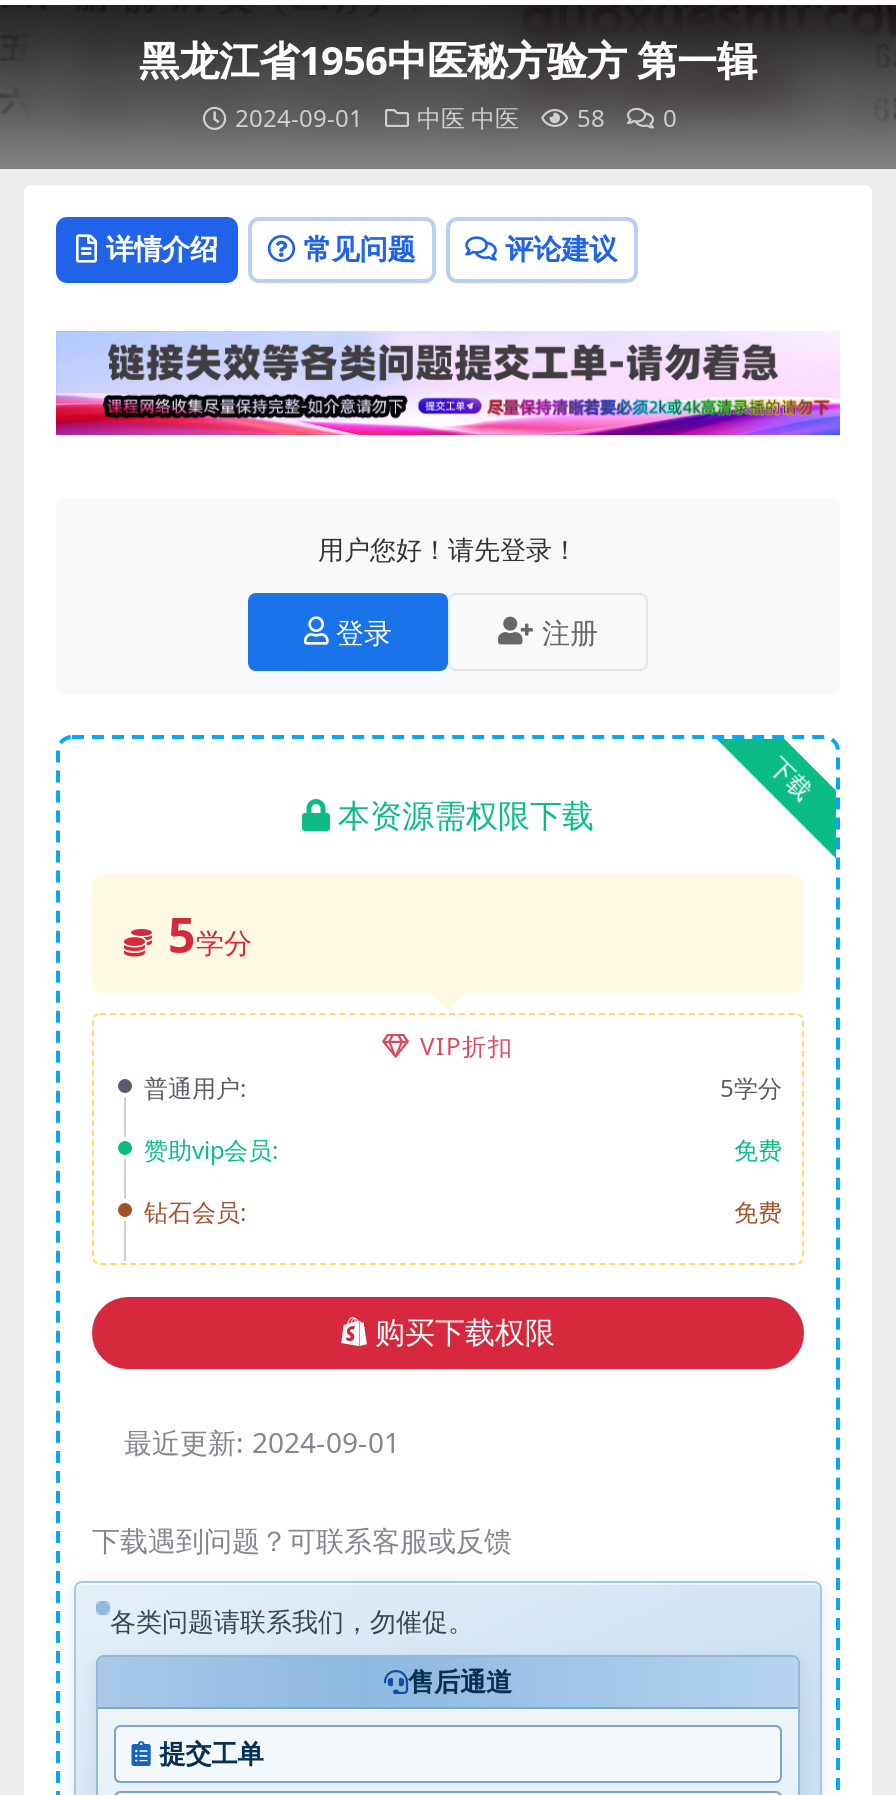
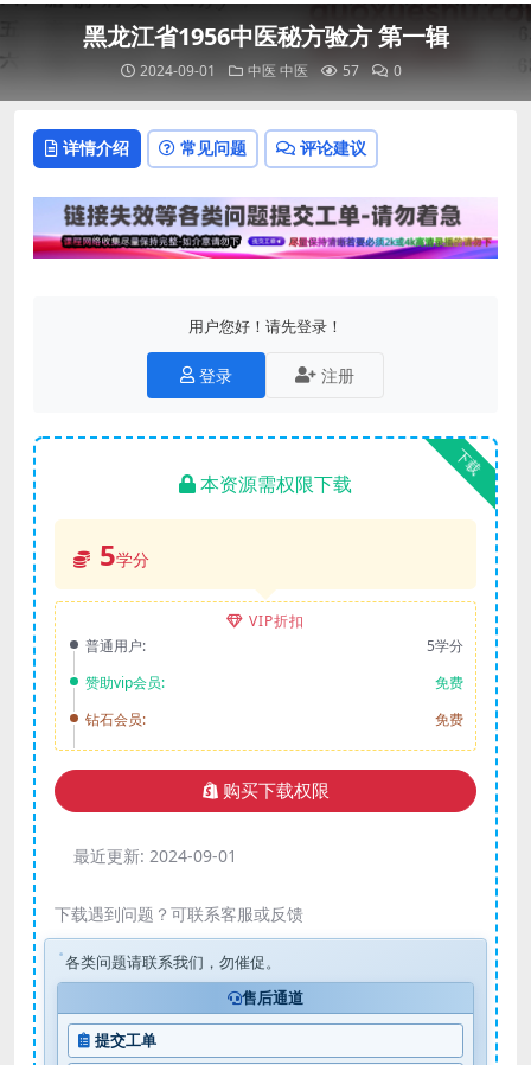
- 2024-09-01 中医 中医 58 0
+ 2024-09-01 中医 中医 57 0
